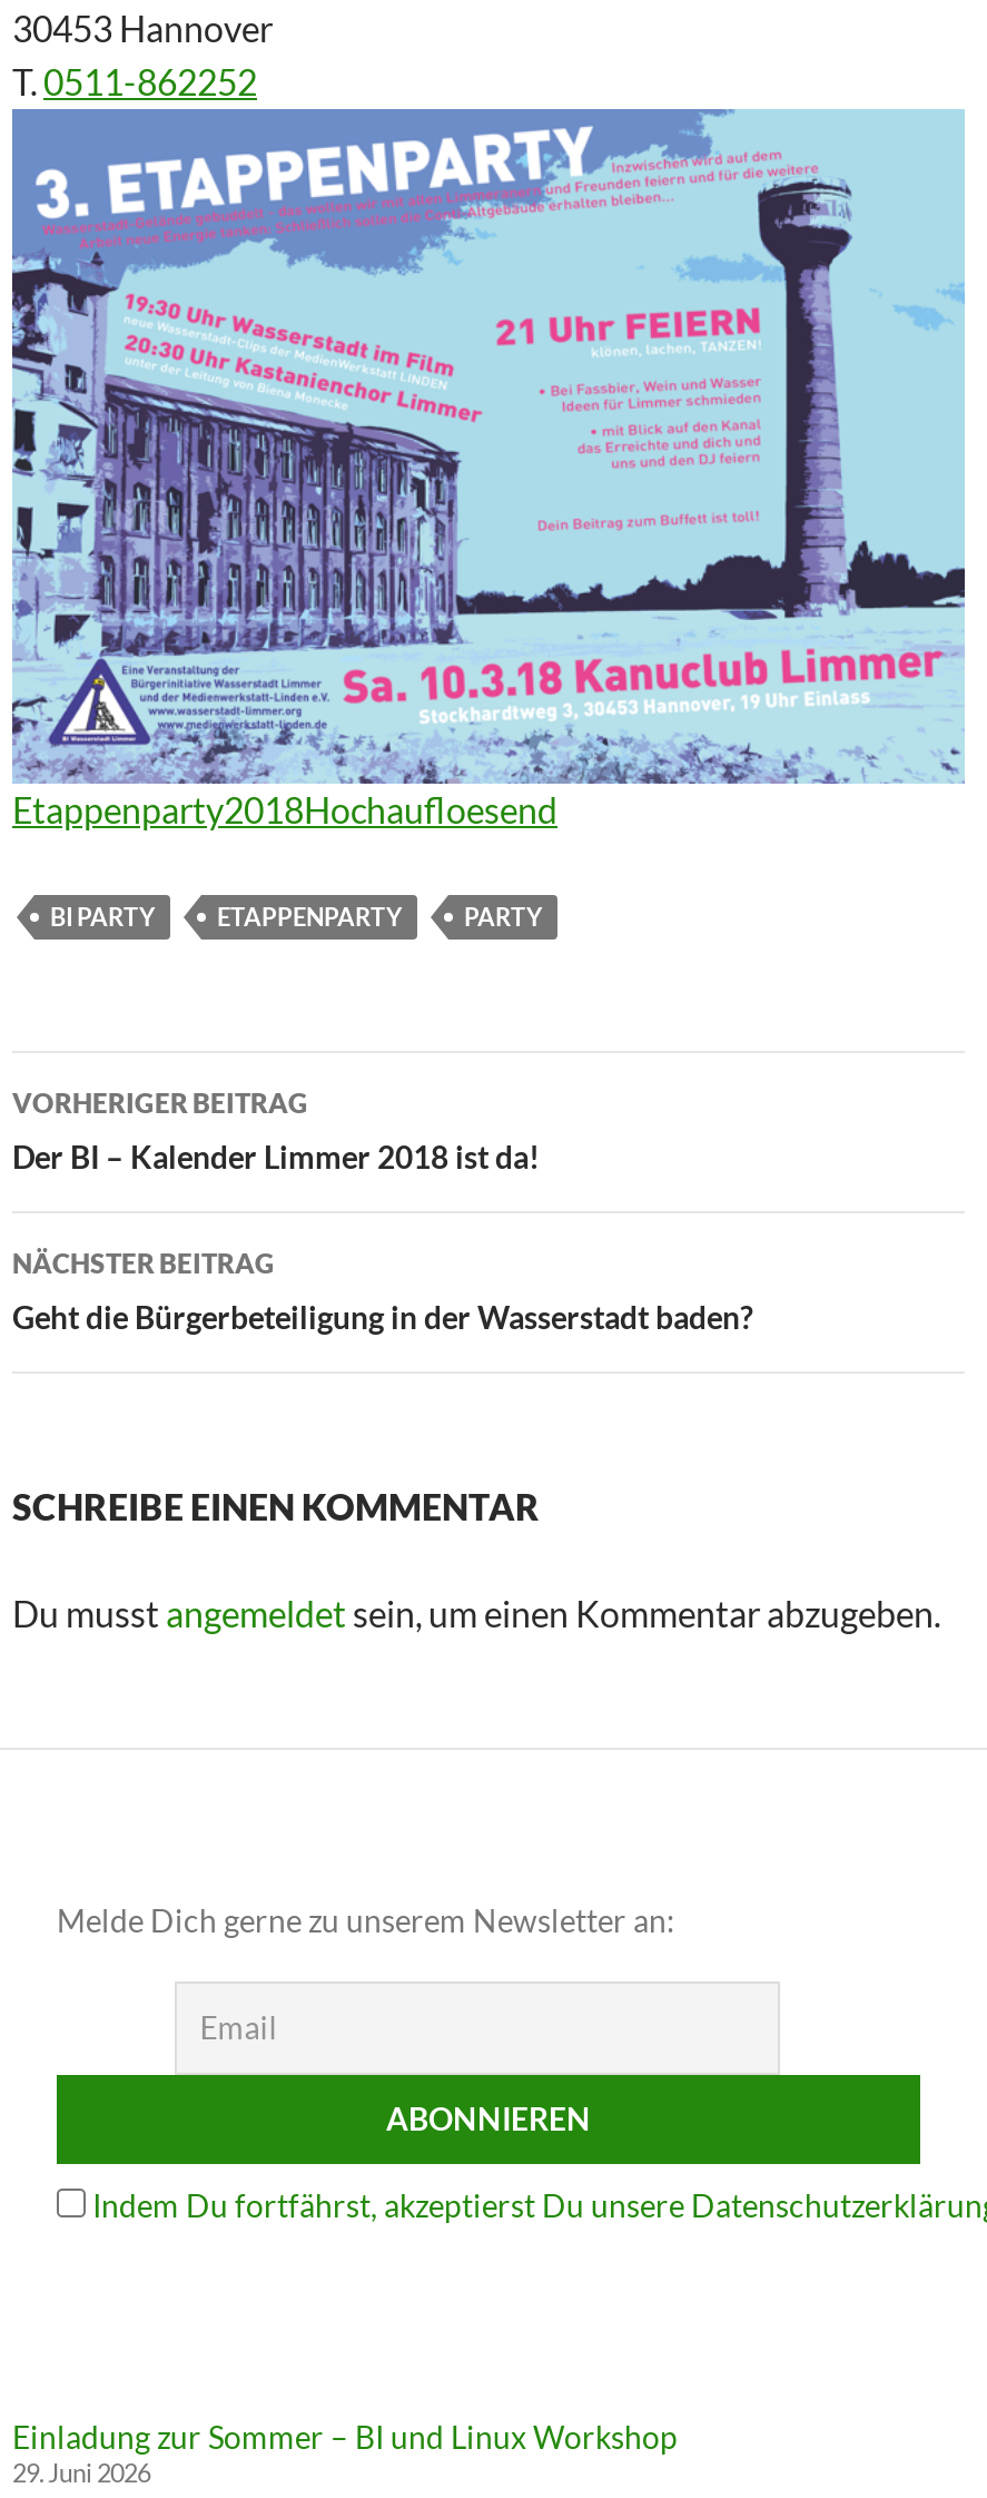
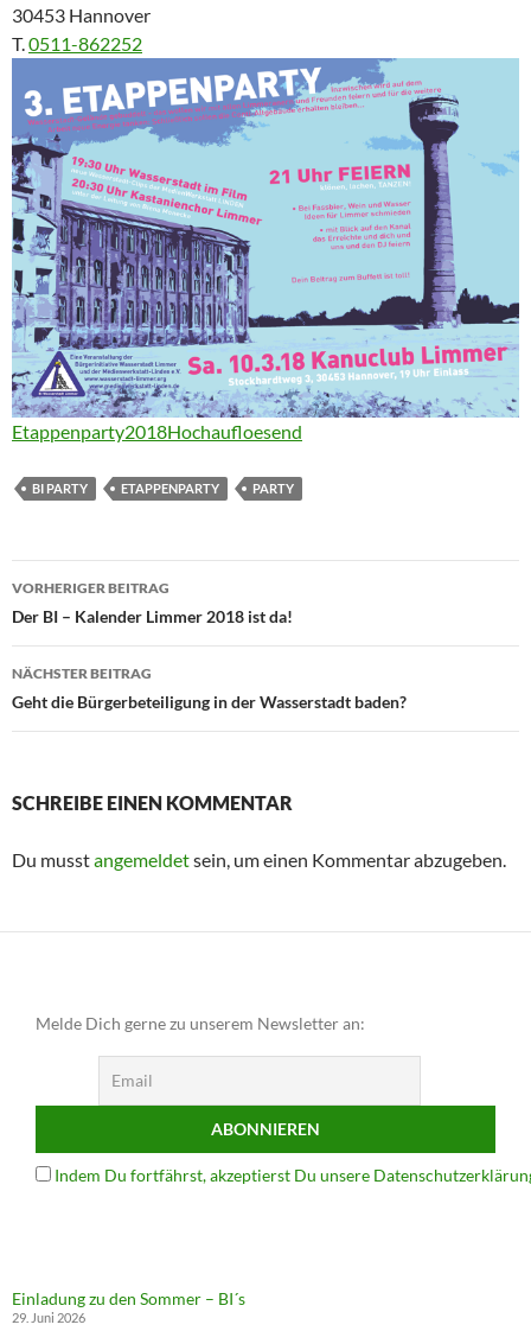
- Einladung zur Sommer – BI und Linux Workshop
+ Einladung zu den Sommer – BI´s
